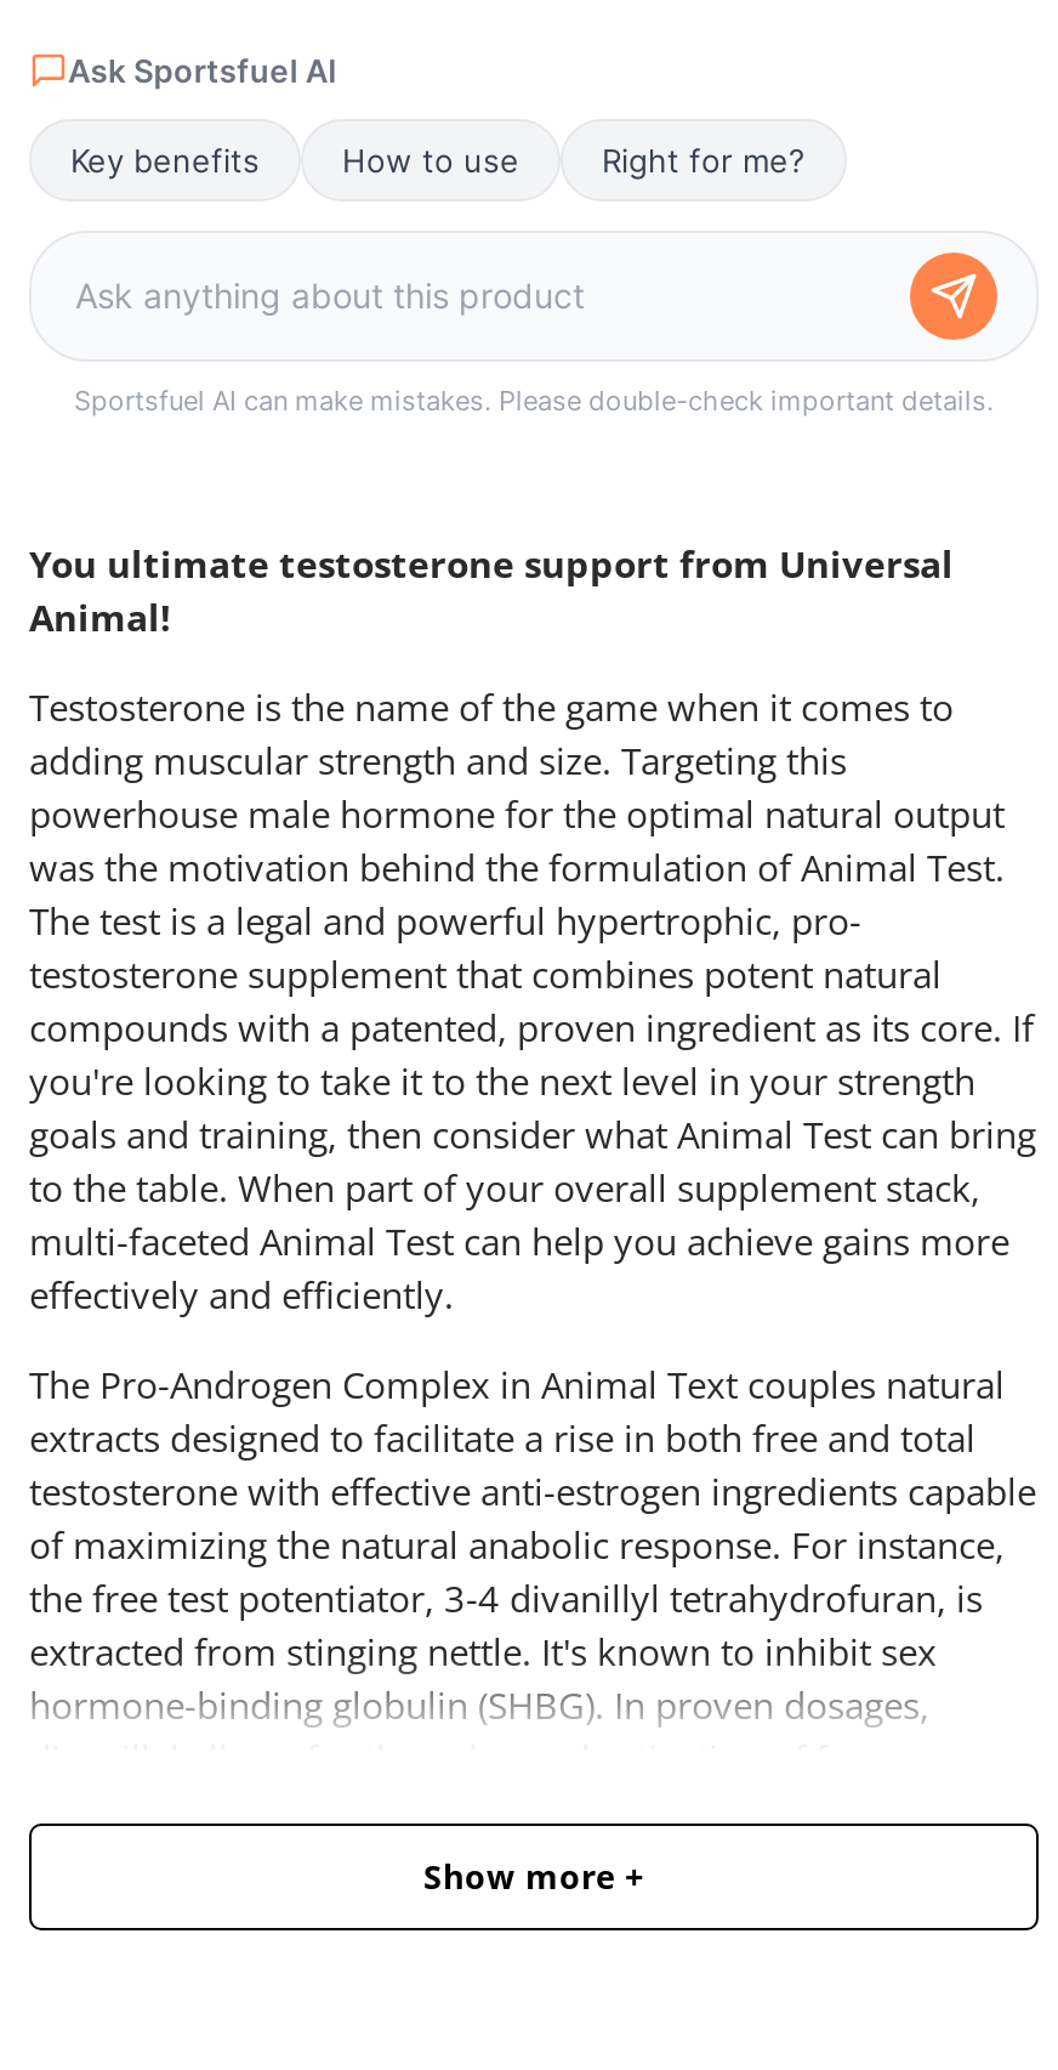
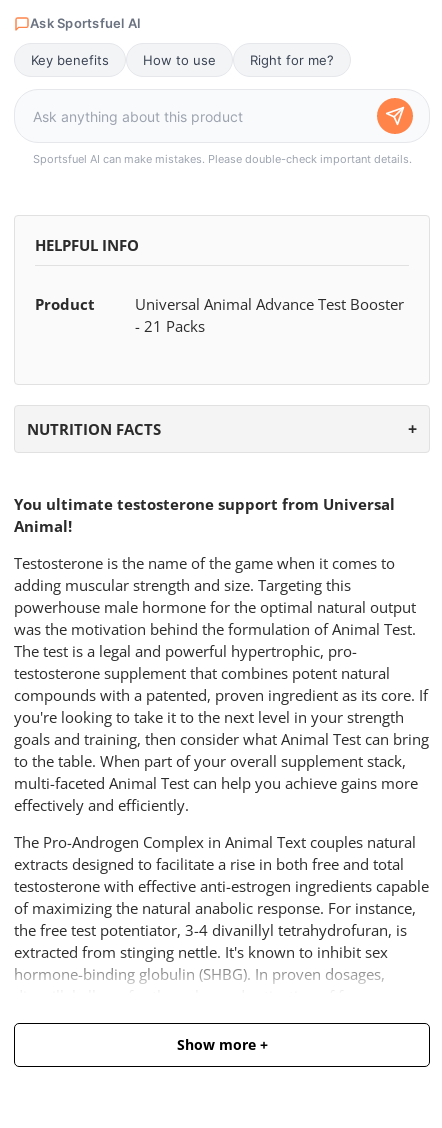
+ NUTRITION FACTS

+ HELPFUL INFO
+ Product
+ Universal Animal Advance Test Booster
+ - 21 Packs
